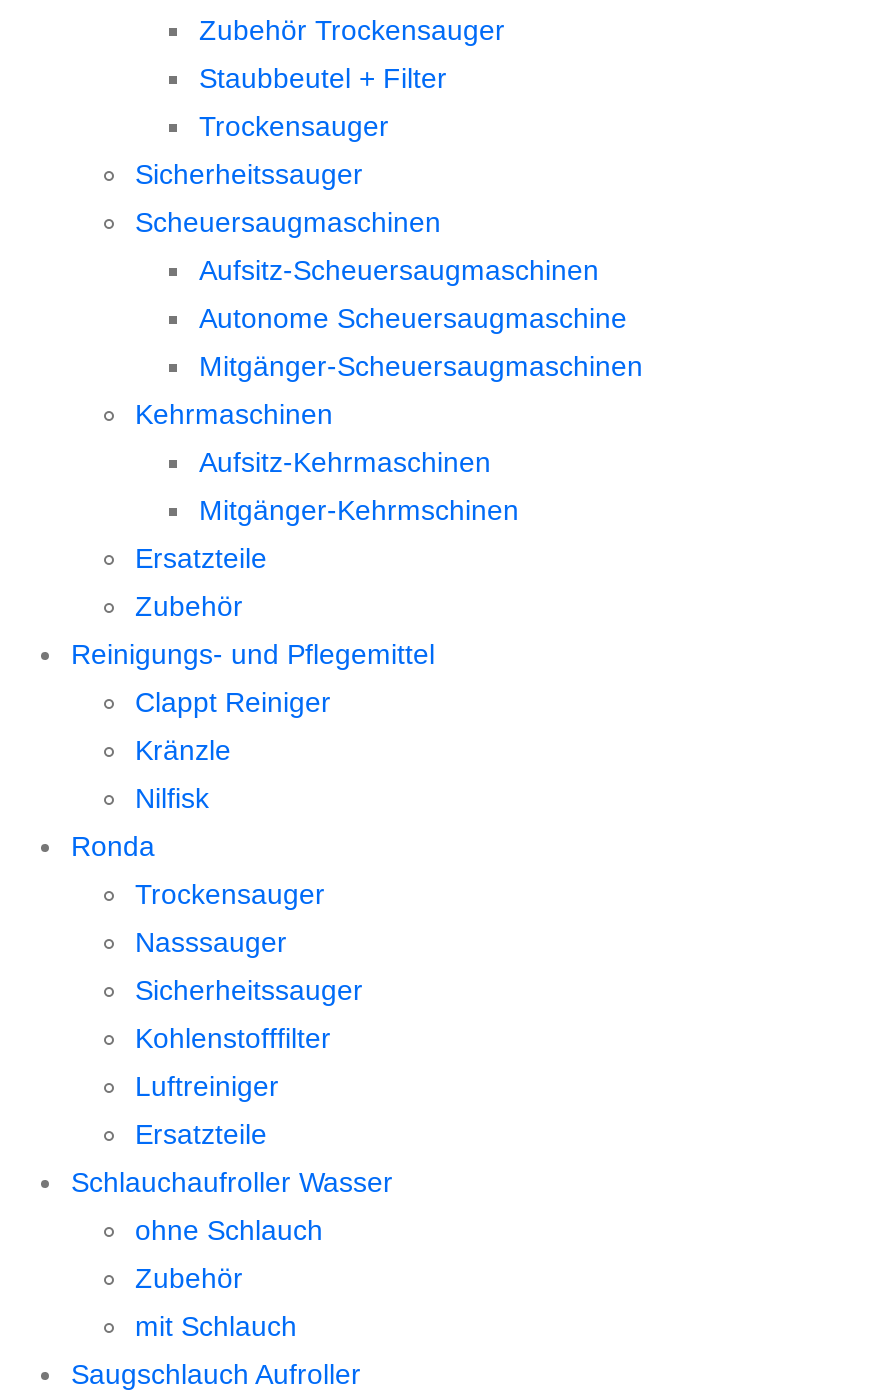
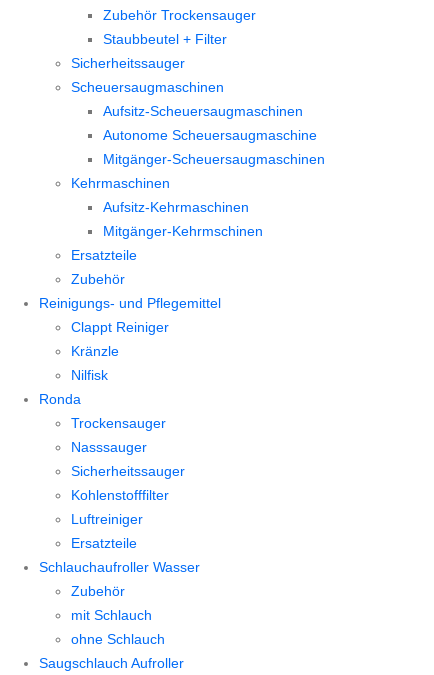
- Trockensauger

moved down: ohne Schlauch

moved up: Zubehör | mit Schlauch
